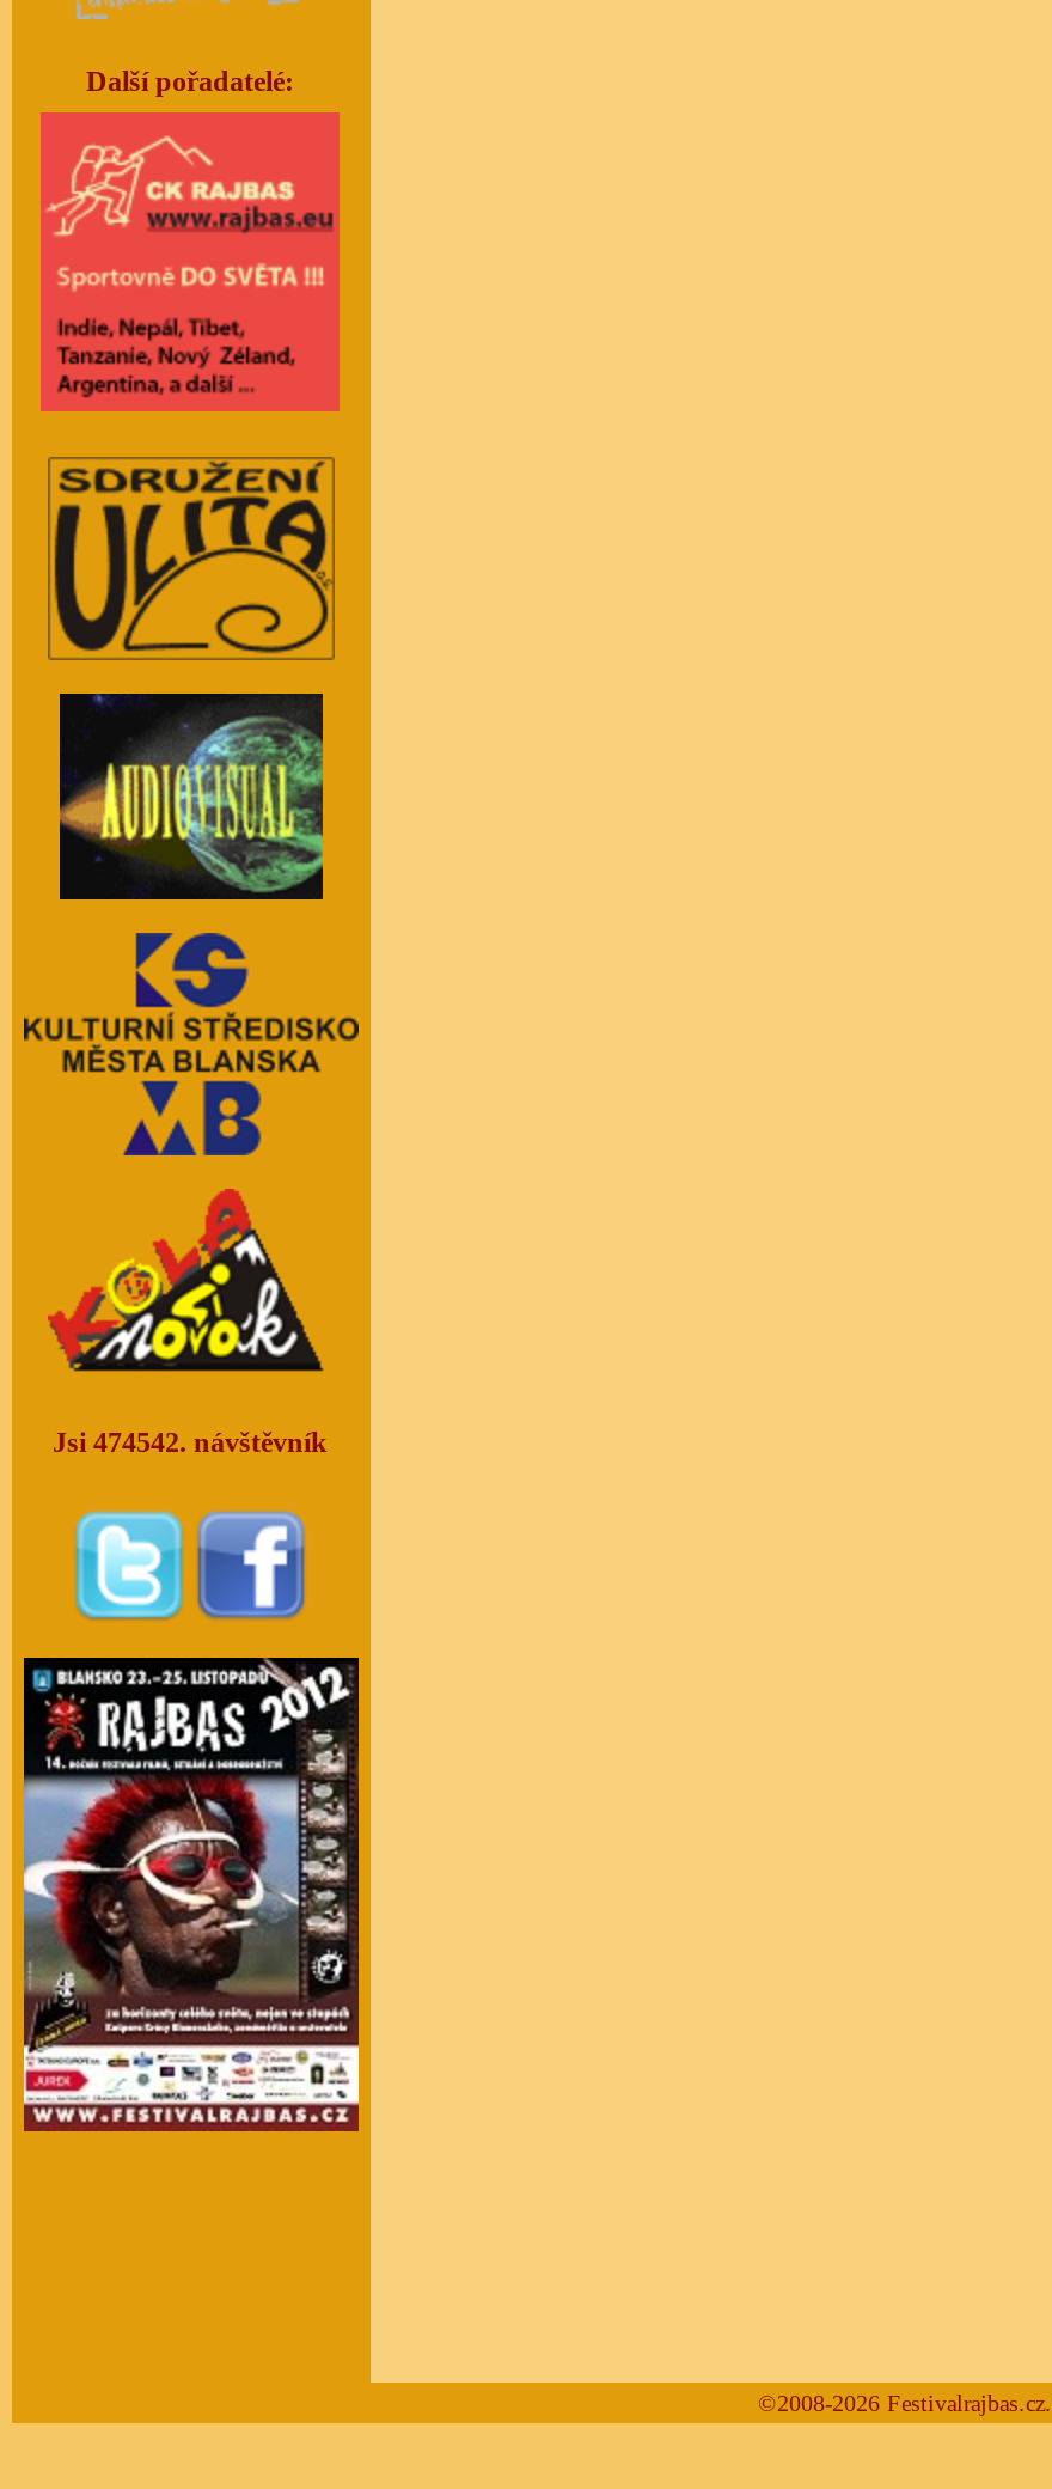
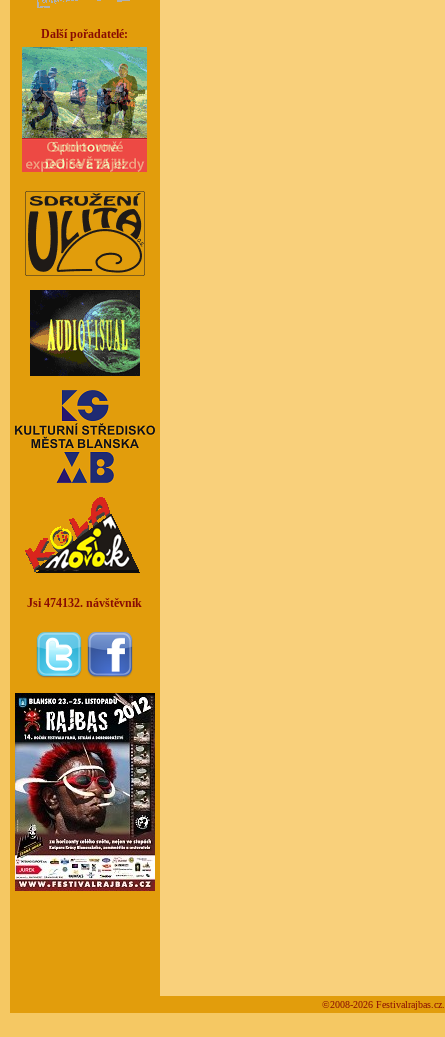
- [image]
+ [image]

- Jsi 474542. návštěvník
+ Jsi 474132. návštěvník
